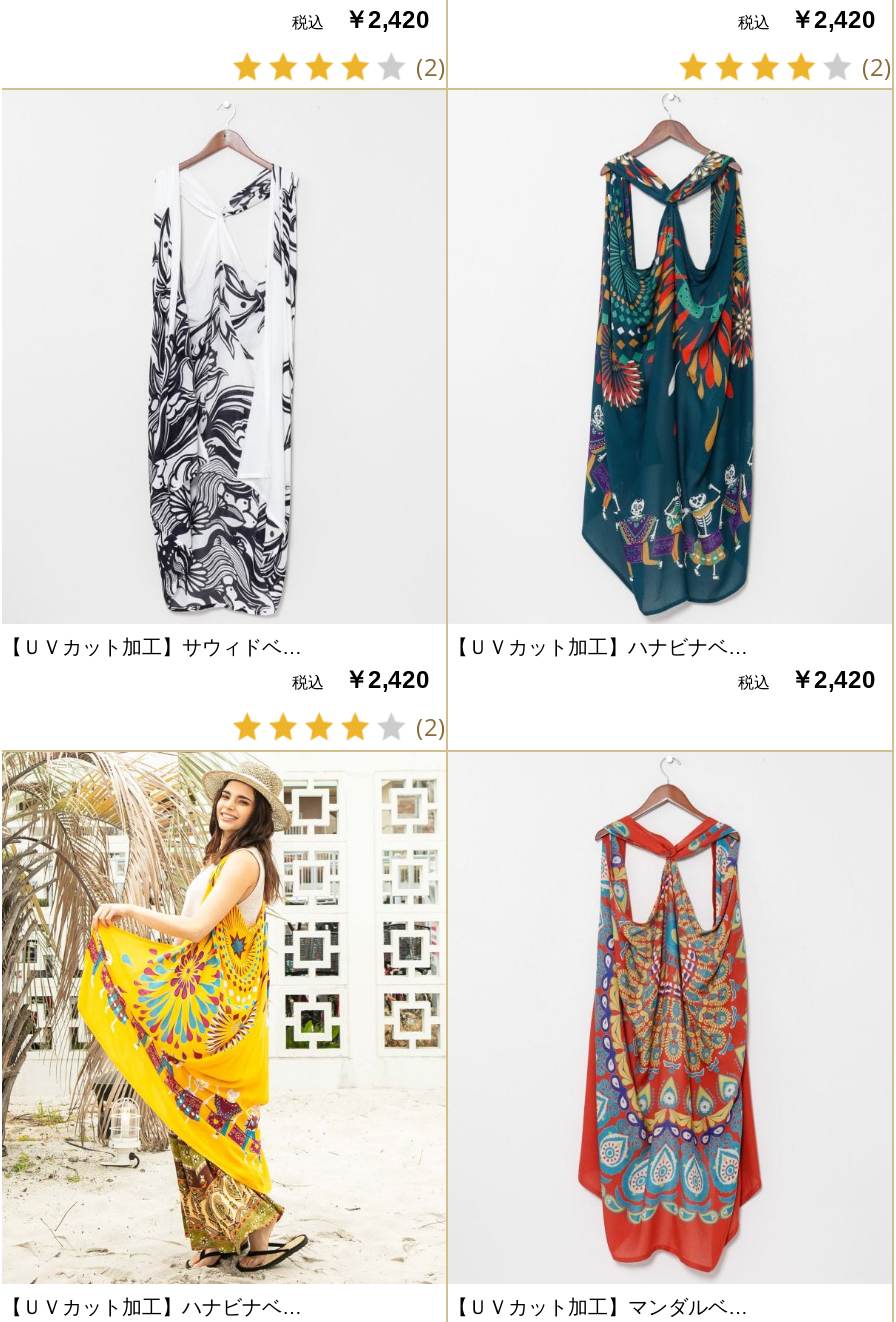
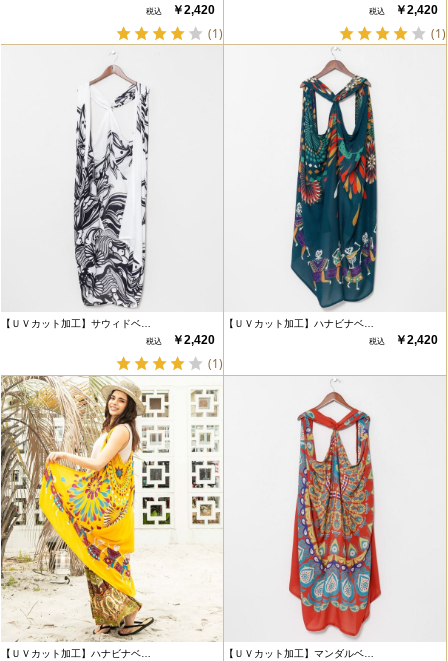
- (2)
+ (1)

- (2)
+ (1)

- (2)
+ (1)
